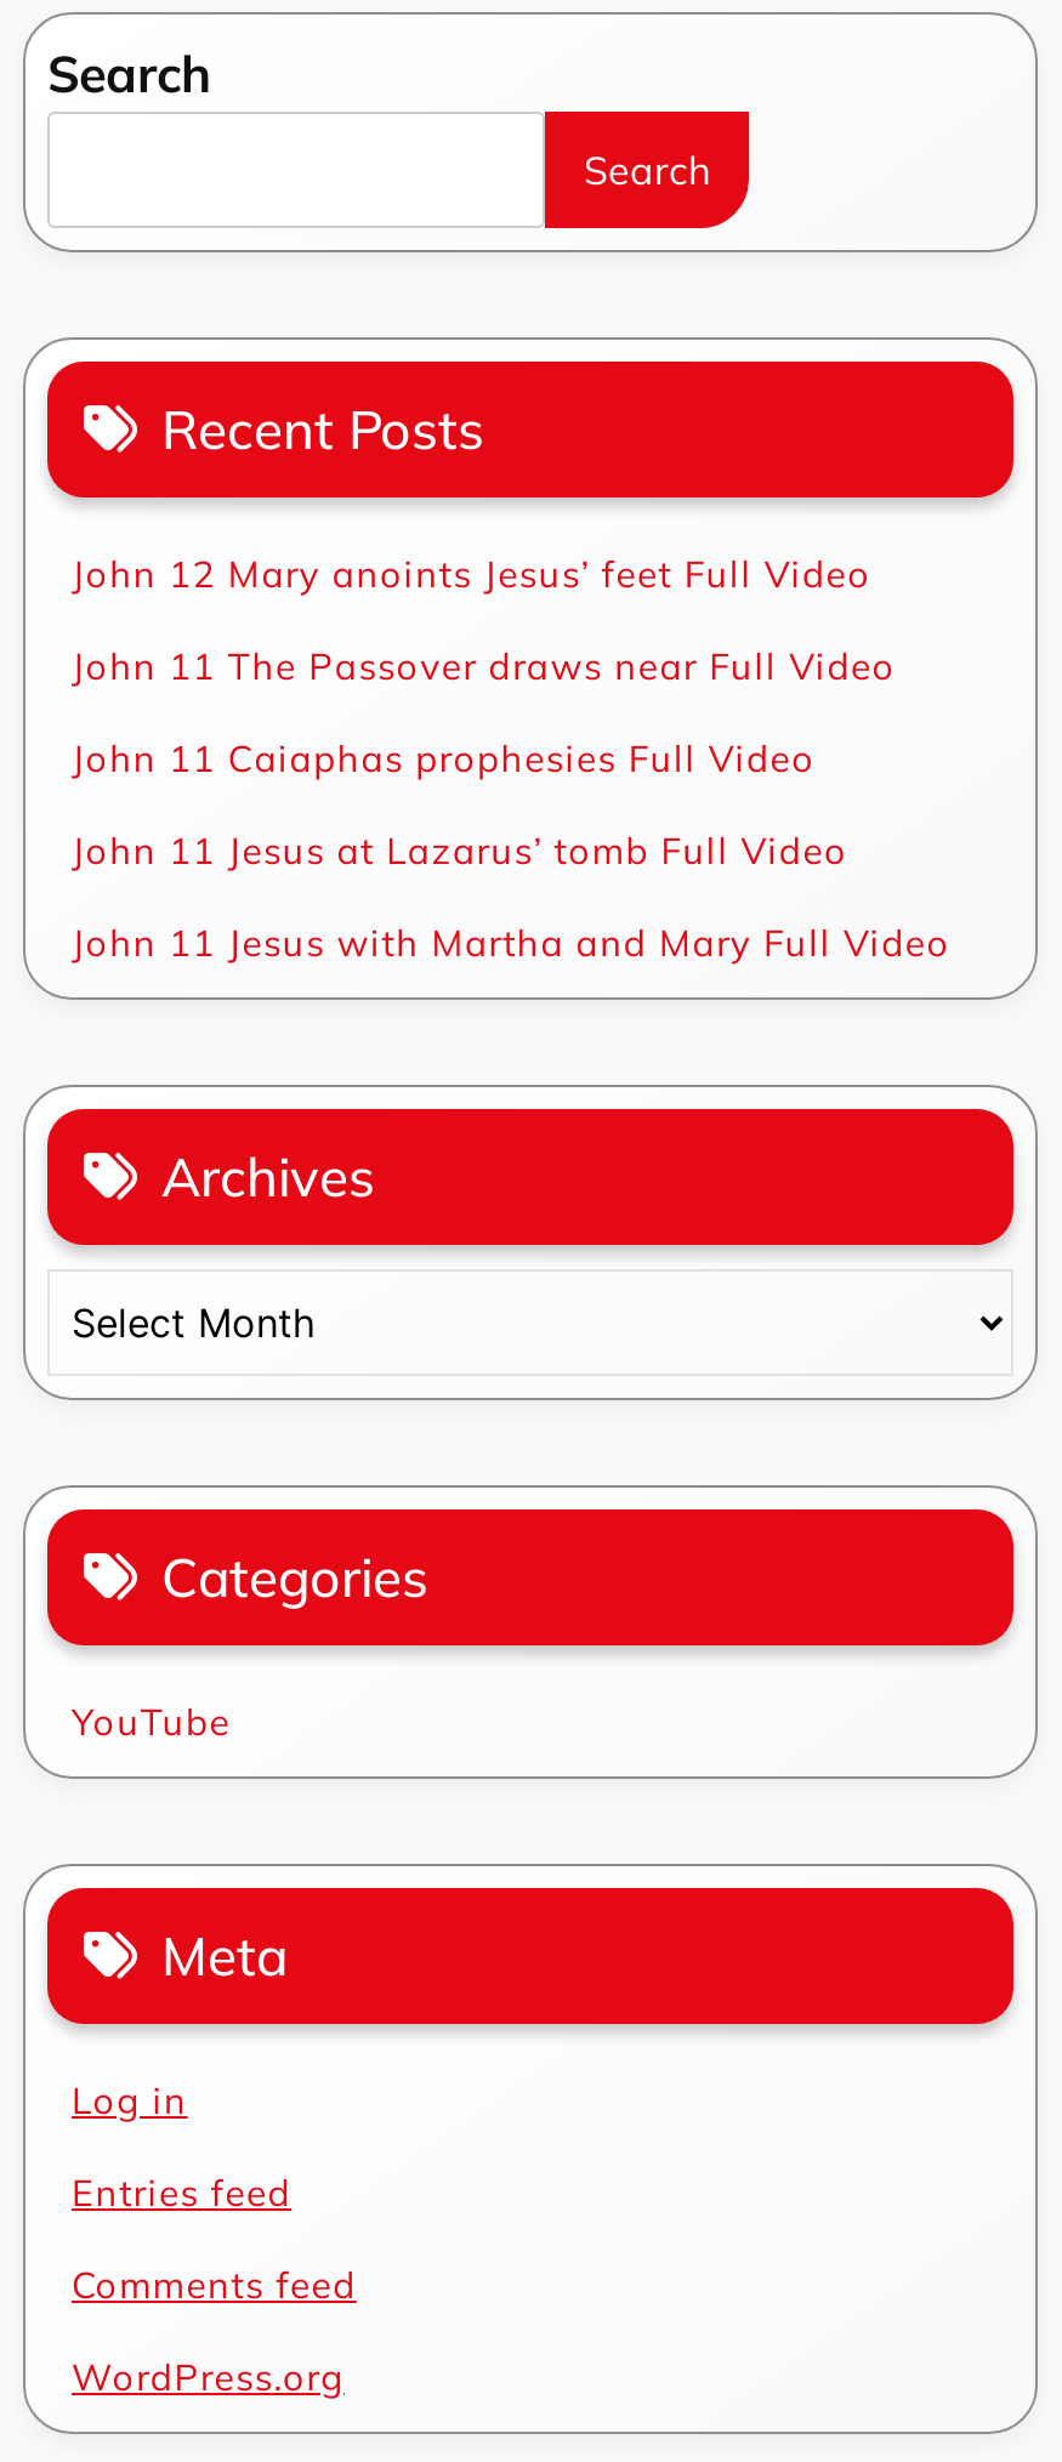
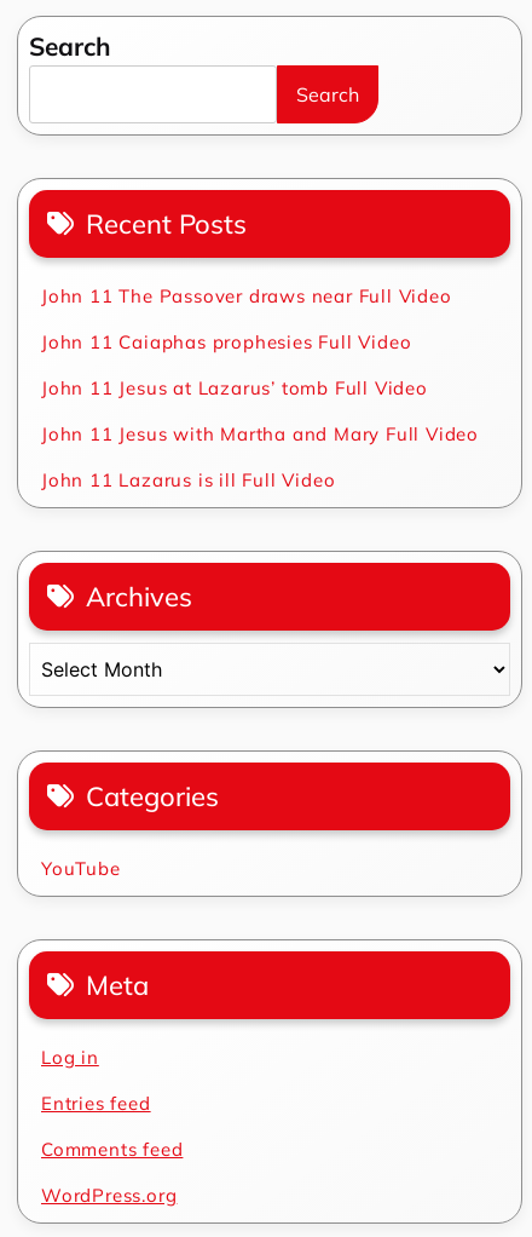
- John 12 Mary anoints Jesus’ feet Full Video

moved up: John 11 The Passover draws near Full Video | John 11 Caiaphas prophesies Full Video | John 11 Jesus at Lazarus’ tomb Full Video | John 11 Jesus with Martha and Mary Full Video

+ John 11 Lazarus is ill Full Video
